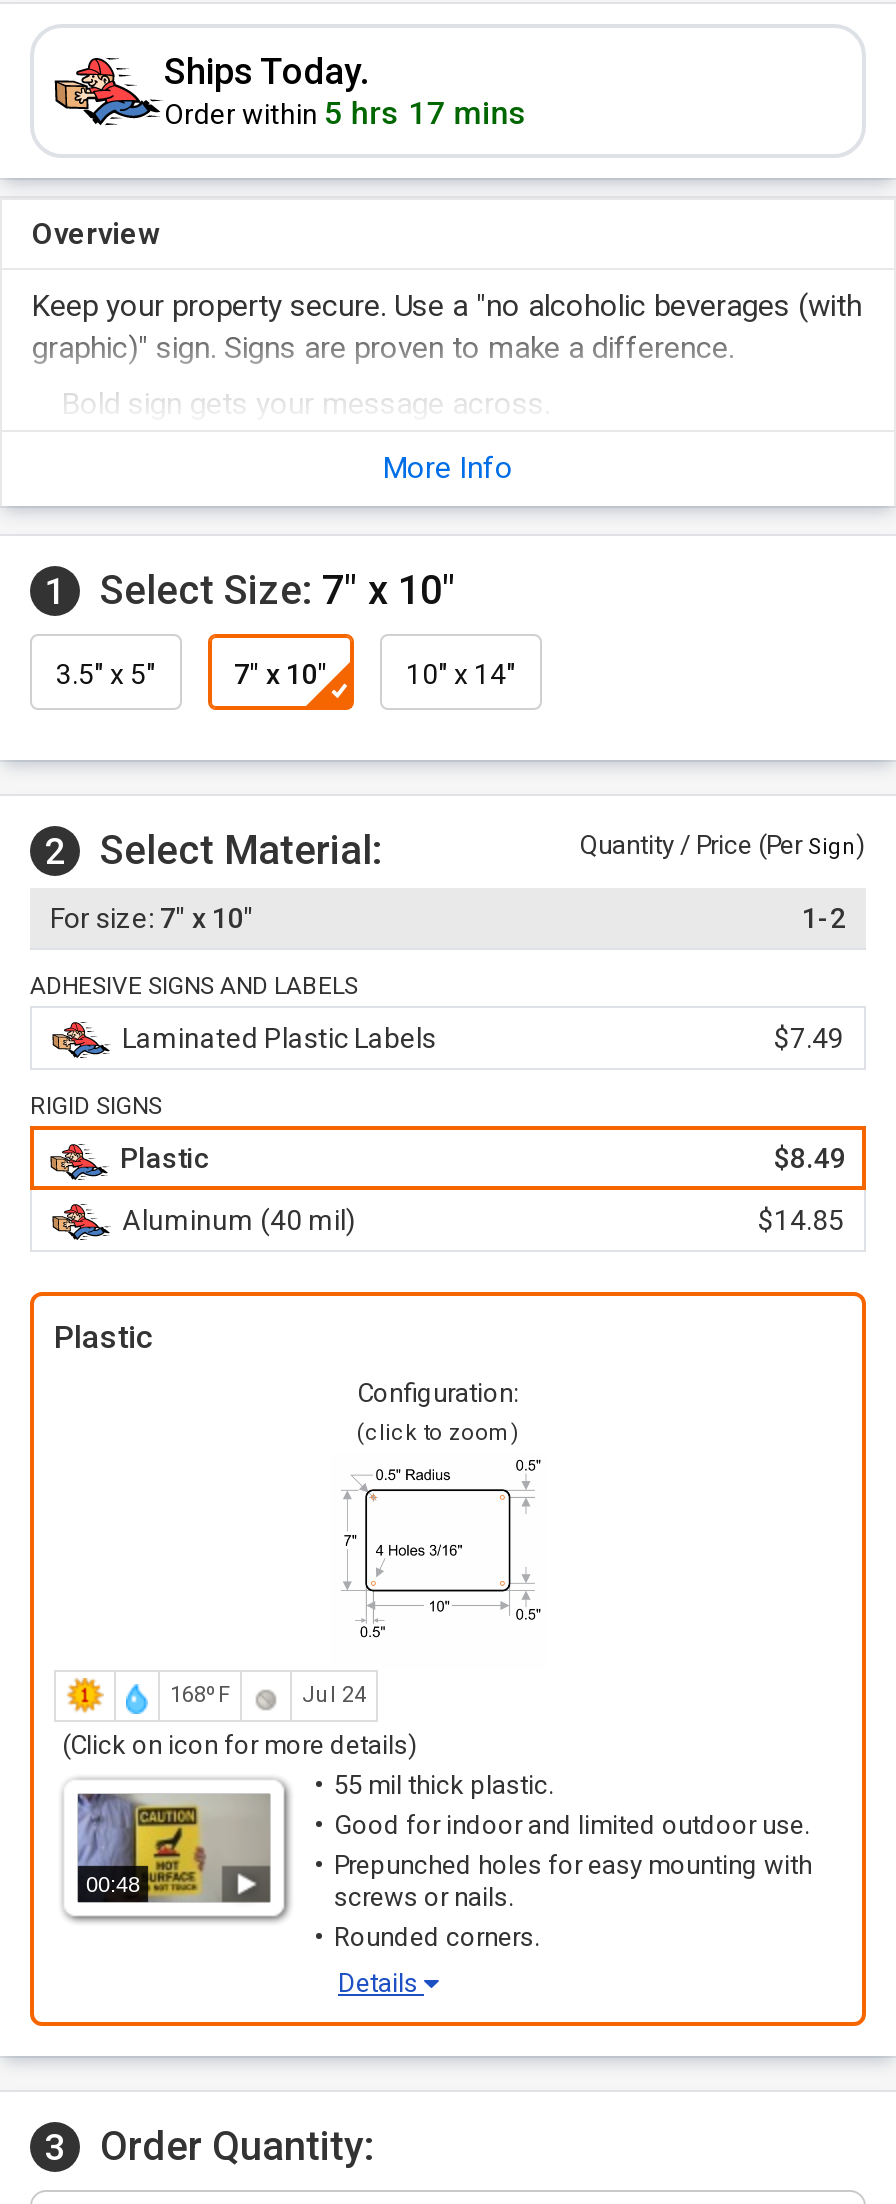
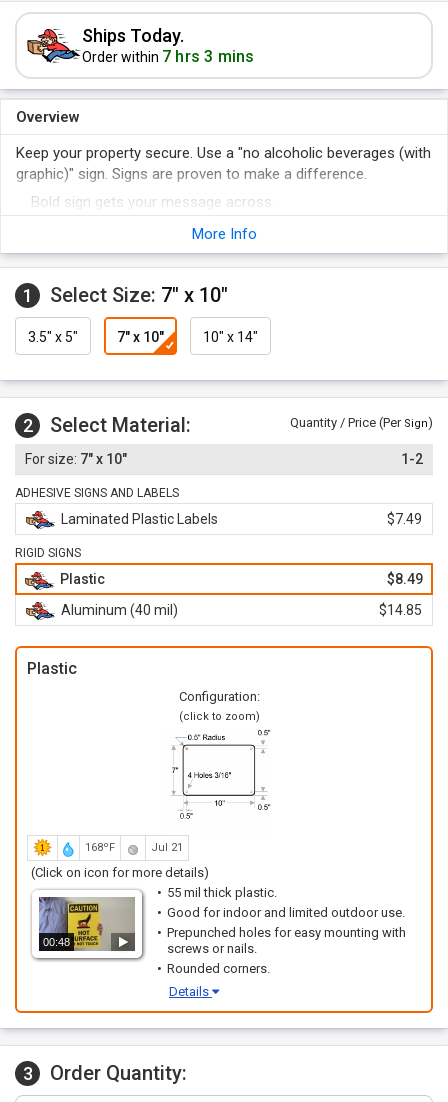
- Order within 5 hrs 17 mins
+ Order within 7 hrs 3 mins

- Jul 24
+ Jul 21
